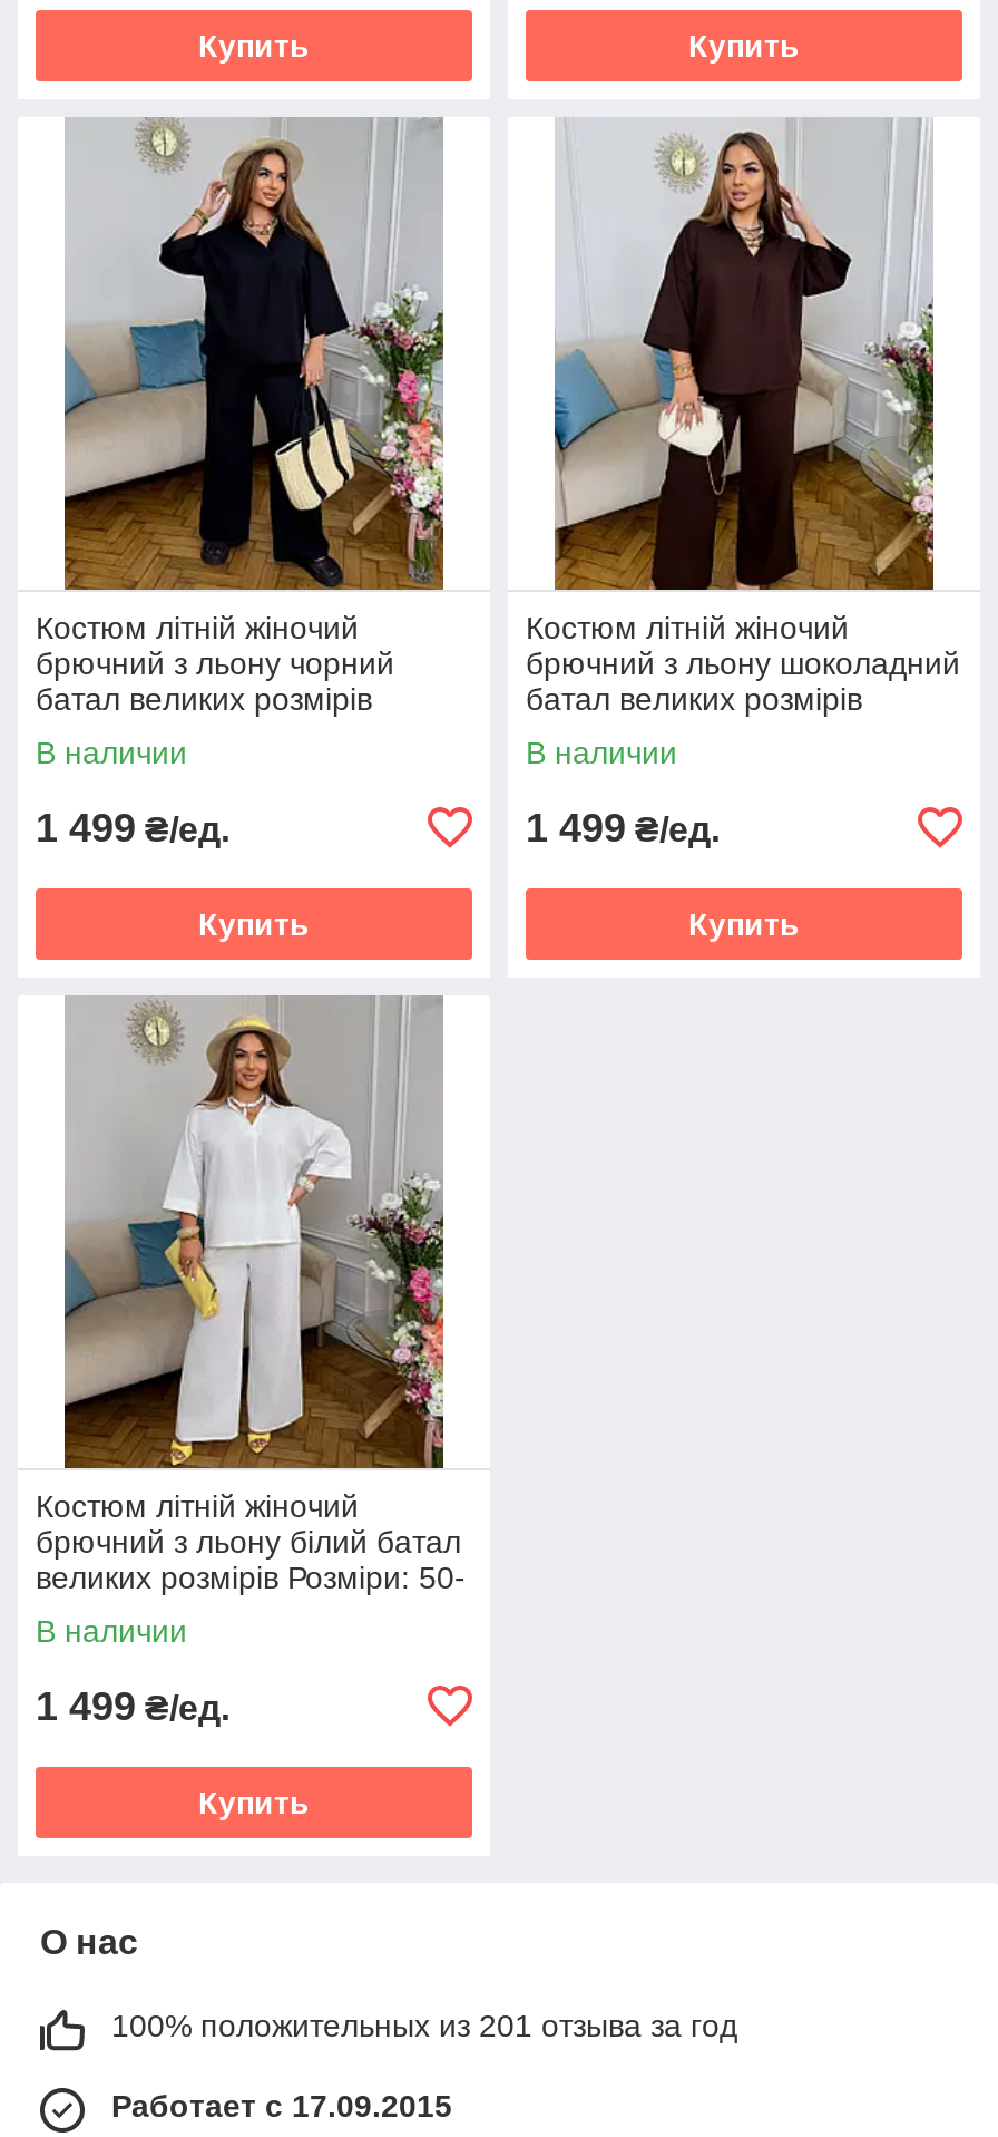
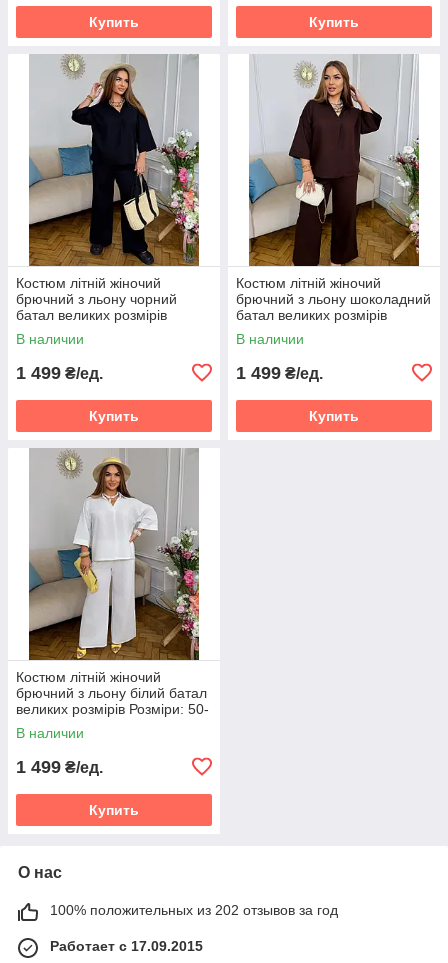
- 100% положительных из 201 отзыва за год
+ 100% положительных из 202 отзывов за год
